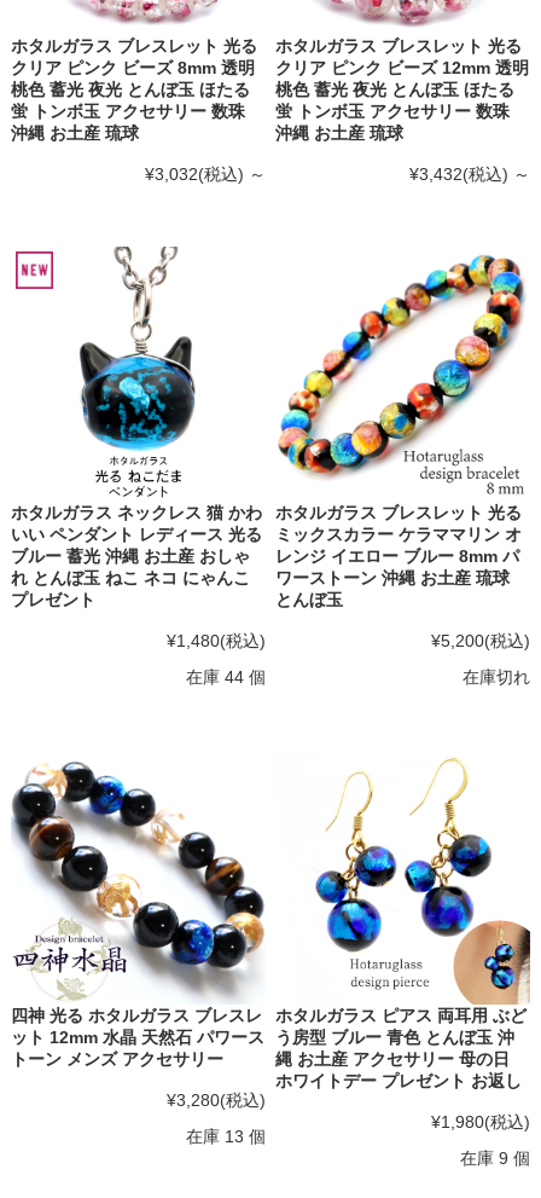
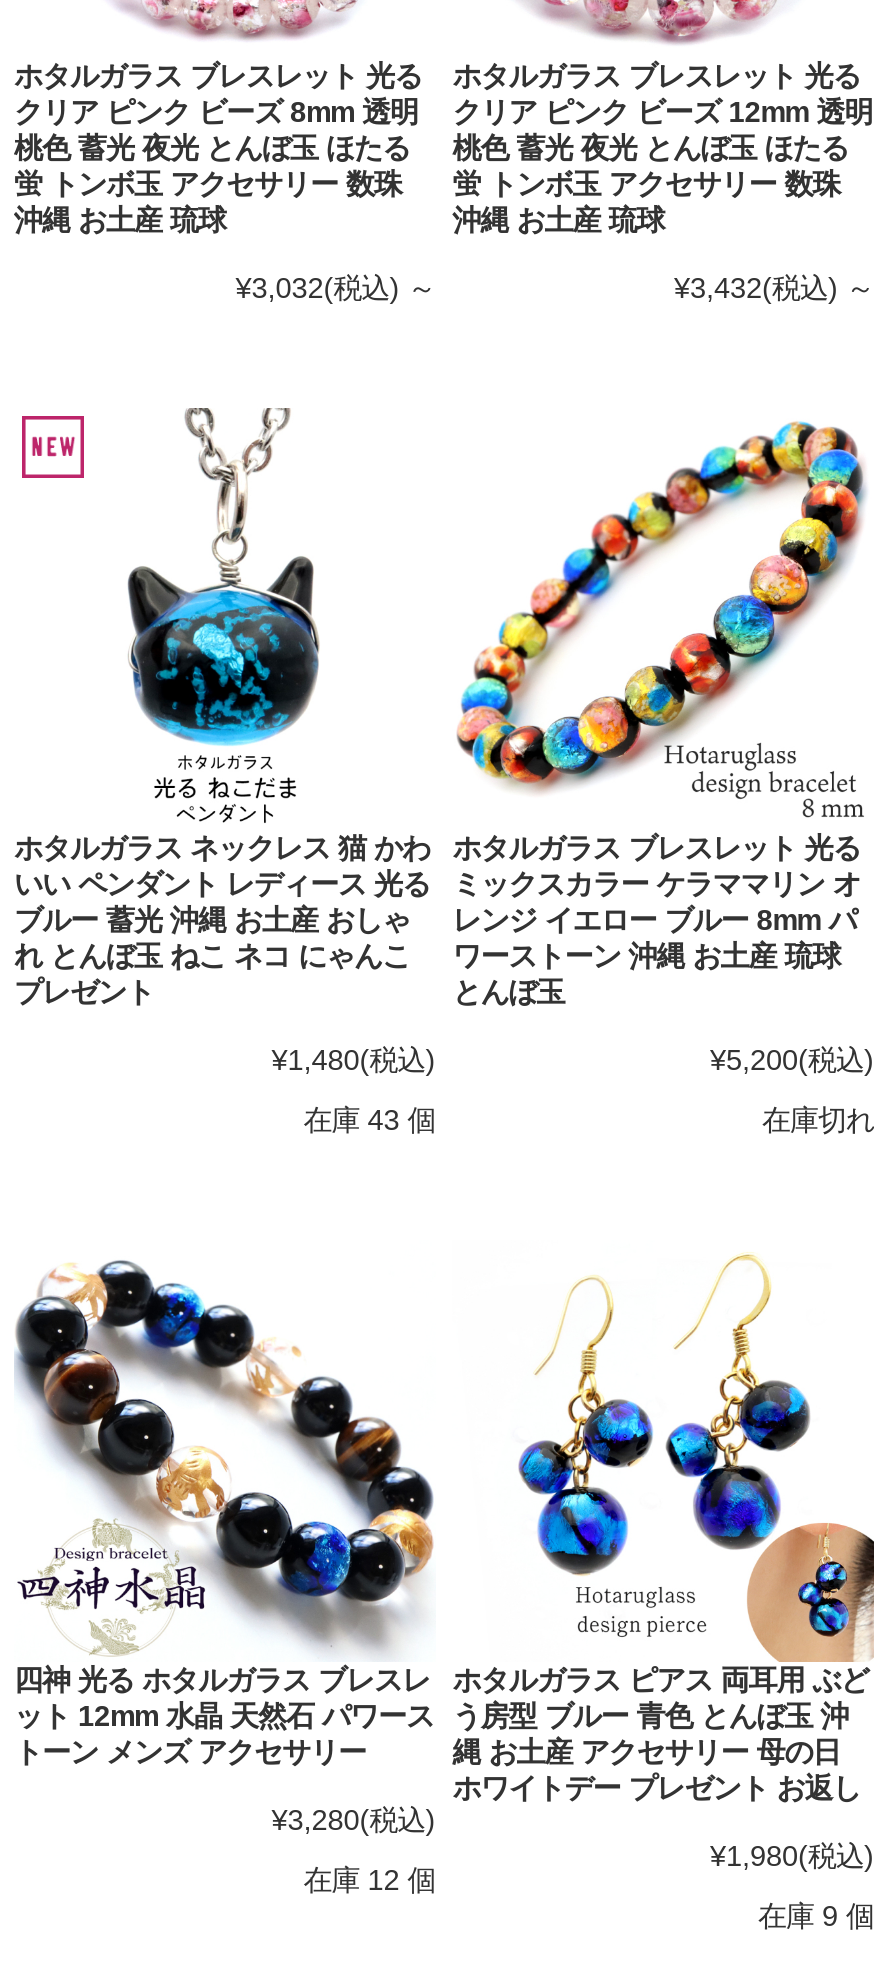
- 在庫 44 個
+ 在庫 43 個

- 在庫 13 個
+ 在庫 12 個
